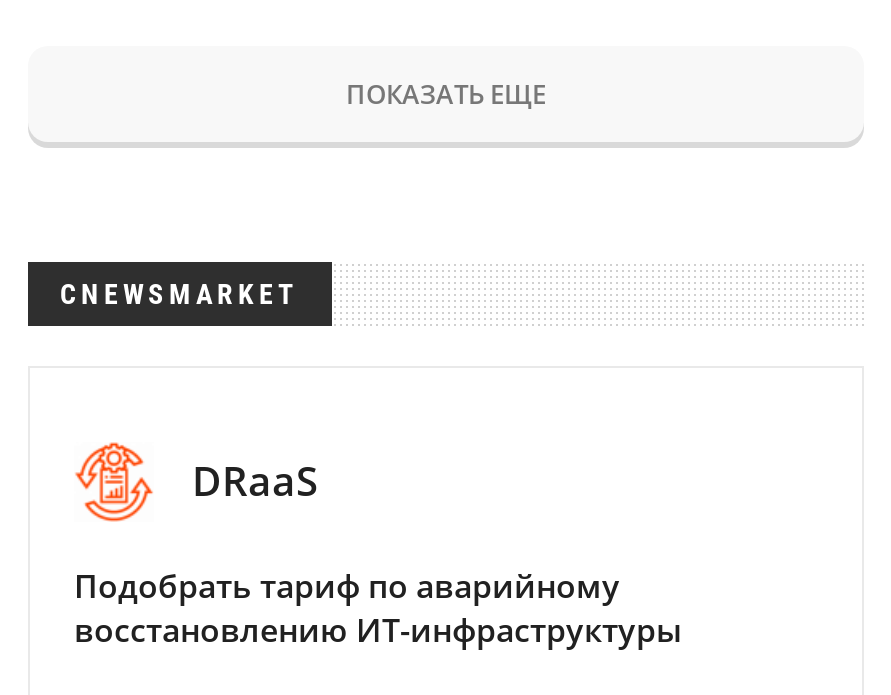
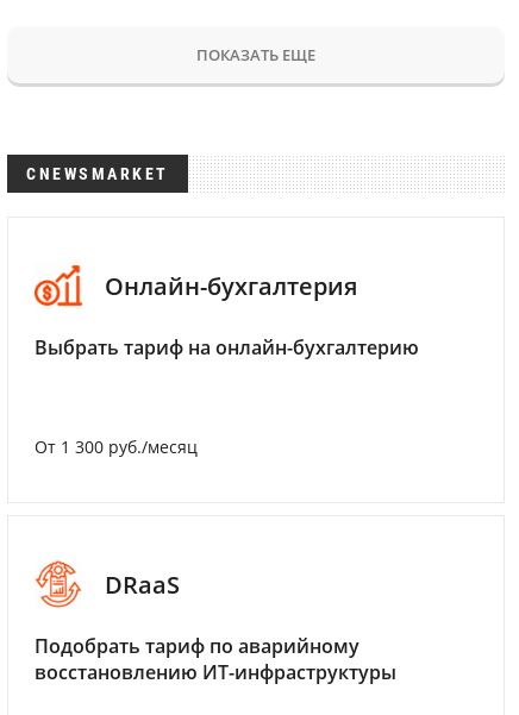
+ [image]
+ Онлайн-бухгалтерия
+ Выбрать тариф на онлайн-бухгалтерию

+ От 1 300 руб./месяц
